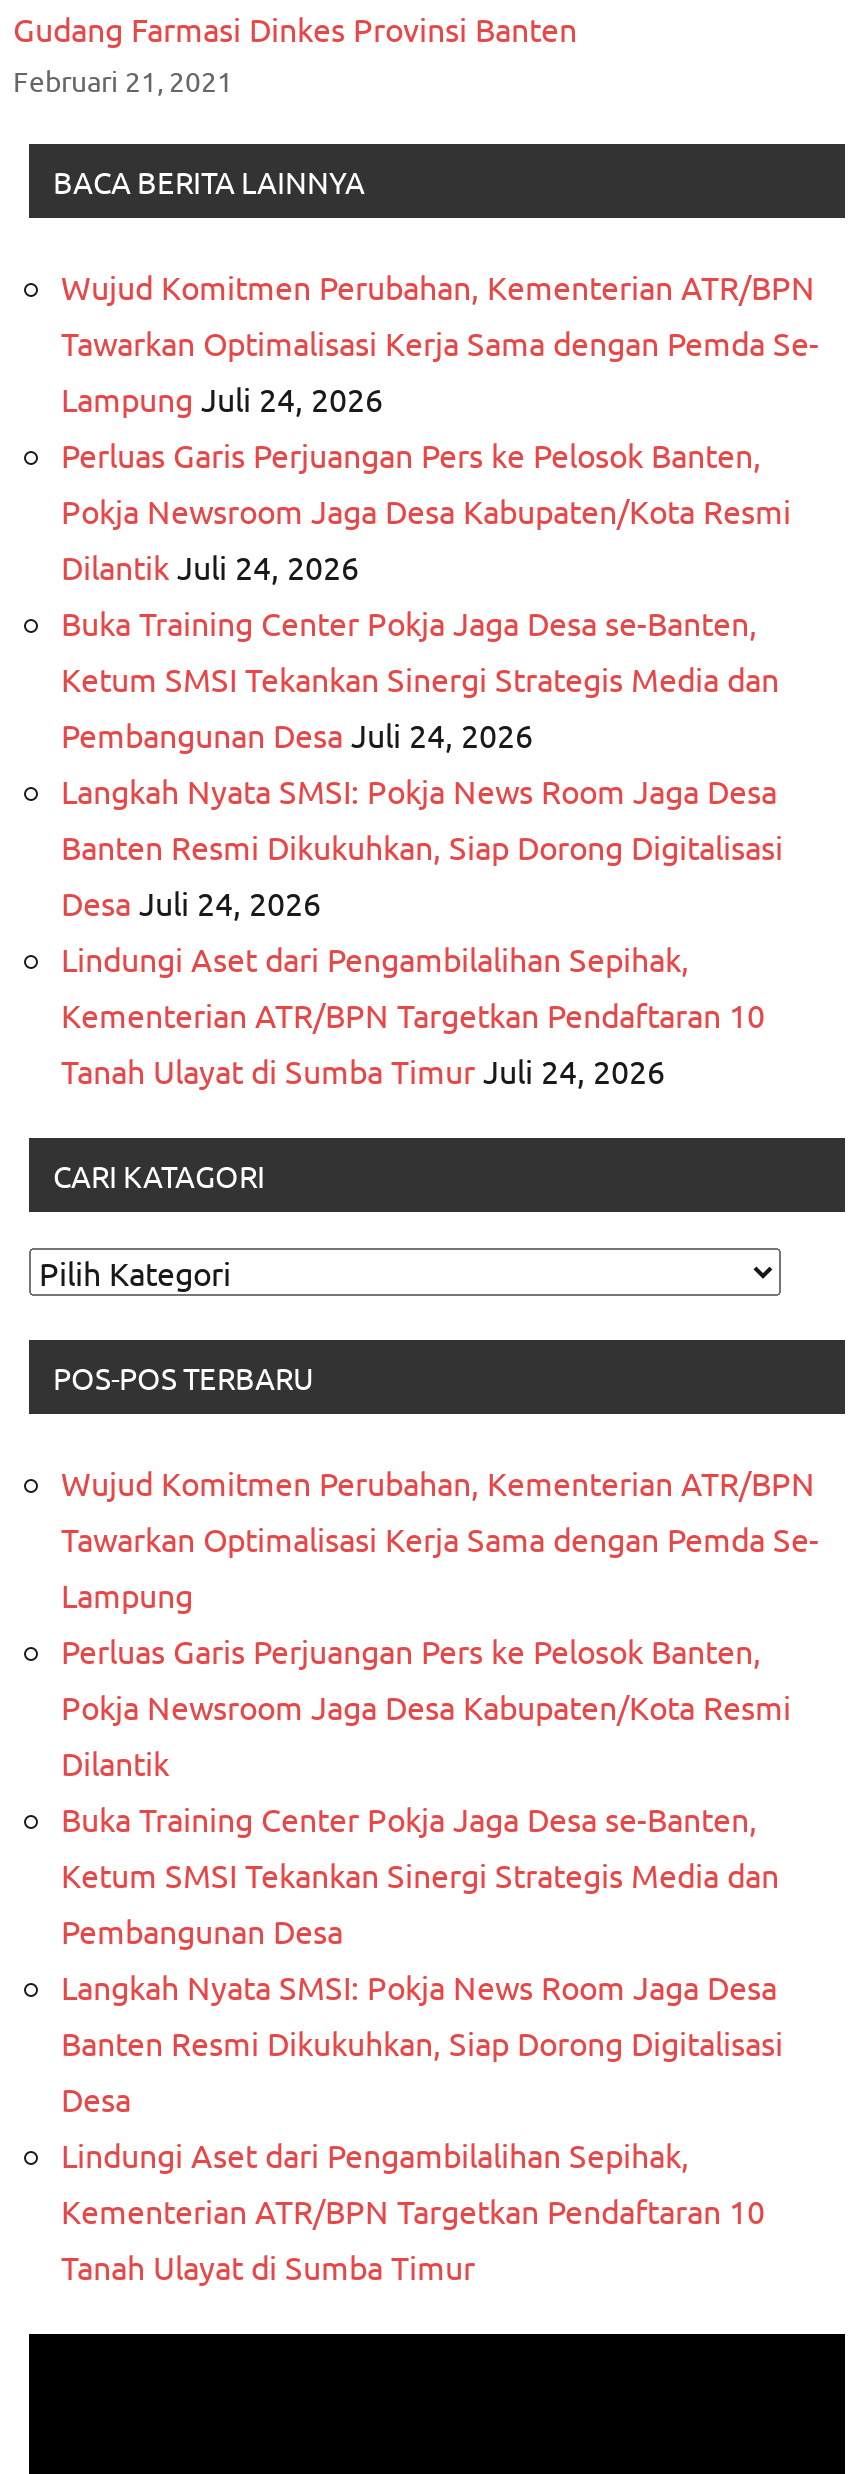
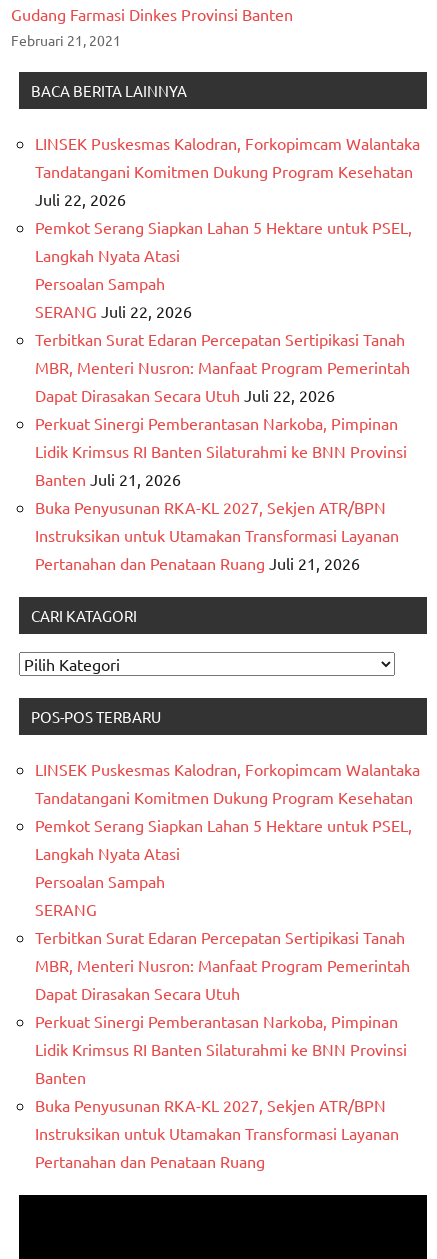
- Wujud Komitmen Perubahan, Kementerian ATR/BPN
- Tawarkan Optimalisasi Kerja Sama dengan Pemda Se-
- Lampung Juli 24, 2026
- Perluas Garis Perjuangan Pers ke Pelosok Banten,
- Pokja Newsroom Jaga Desa Kabupaten/Kota Resmi
- Dilantik Juli 24, 2026
- Buka Training Center Pokja Jaga Desa se-Banten,
- Ketum SMSI Tekankan Sinergi Strategis Media dan
- Pembangunan Desa Juli 24, 2026
- Langkah Nyata SMSI: Pokja News Room Jaga Desa
- Banten Resmi Dikukuhkan, Siap Dorong Digitalisasi
- Desa Juli 24, 2026
- Lindungi Aset dari Pengambilalihan Sepihak,
- Kementerian ATR/BPN Targetkan Pendaftaran 10
- Tanah Ulayat di Sumba Timur Juli 24, 2026
+ LINSEK Puskesmas Kalodran, Forkopimcam Walantaka
+ Tandatangani Komitmen Dukung Program Kesehatan
+ Juli 22, 2026
+ Pemkot Serang Siapkan Lahan 5 Hektare untuk PSEL,
+ Langkah Nyata Atasi
+ Persoalan Sampah
+ SERANG Juli 22, 2026
+ Terbitkan Surat Edaran Percepatan Sertipikasi Tanah
+ MBR, Menteri Nusron: Manfaat Program Pemerintah
+ Dapat Dirasakan Secara Utuh Juli 22, 2026
+ Perkuat Sinergi Pemberantasan Narkoba, Pimpinan
+ Lidik Krimsus RI Banten Silaturahmi ke BNN Provinsi
+ Banten Juli 21, 2026
+ Buka Penyusunan RKA-KL 2027, Sekjen ATR/BPN
+ Instruksikan untuk Utamakan Transformasi Layanan
+ Pertanahan dan Penataan Ruang Juli 21, 2026

- Wujud Komitmen Perubahan, Kementerian ATR/BPN
- Tawarkan Optimalisasi Kerja Sama dengan Pemda Se-
- Lampung
- Perluas Garis Perjuangan Pers ke Pelosok Banten,
- Pokja Newsroom Jaga Desa Kabupaten/Kota Resmi
- Dilantik
- Buka Training Center Pokja Jaga Desa se-Banten,
- Ketum SMSI Tekankan Sinergi Strategis Media dan
- Pembangunan Desa
- Langkah Nyata SMSI: Pokja News Room Jaga Desa
- Banten Resmi Dikukuhkan, Siap Dorong Digitalisasi
- Desa
- Lindungi Aset dari Pengambilalihan Sepihak,
- Kementerian ATR/BPN Targetkan Pendaftaran 10
- Tanah Ulayat di Sumba Timur
+ LINSEK Puskesmas Kalodran, Forkopimcam Walantaka
+ Tandatangani Komitmen Dukung Program Kesehatan
+ Pemkot Serang Siapkan Lahan 5 Hektare untuk PSEL,
+ Langkah Nyata Atasi
+ Persoalan Sampah
+ SERANG
+ Terbitkan Surat Edaran Percepatan Sertipikasi Tanah
+ MBR, Menteri Nusron: Manfaat Program Pemerintah
+ Dapat Dirasakan Secara Utuh
+ Perkuat Sinergi Pemberantasan Narkoba, Pimpinan
+ Lidik Krimsus RI Banten Silaturahmi ke BNN Provinsi
+ Banten
+ Buka Penyusunan RKA-KL 2027, Sekjen ATR/BPN
+ Instruksikan untuk Utamakan Transformasi Layanan
+ Pertanahan dan Penataan Ruang
